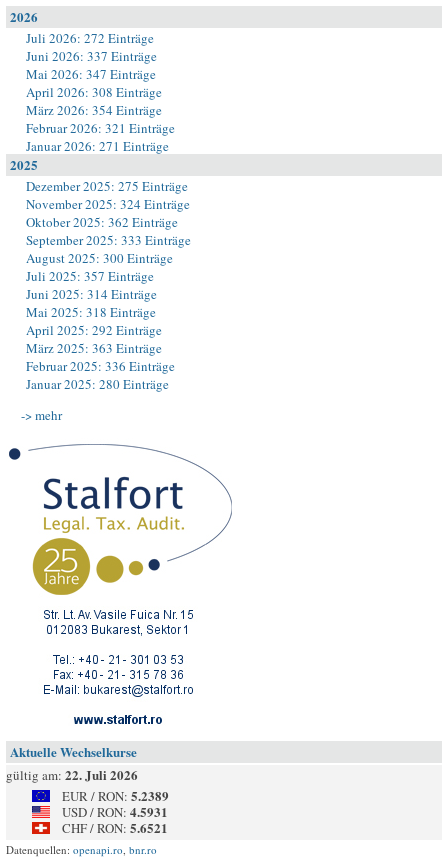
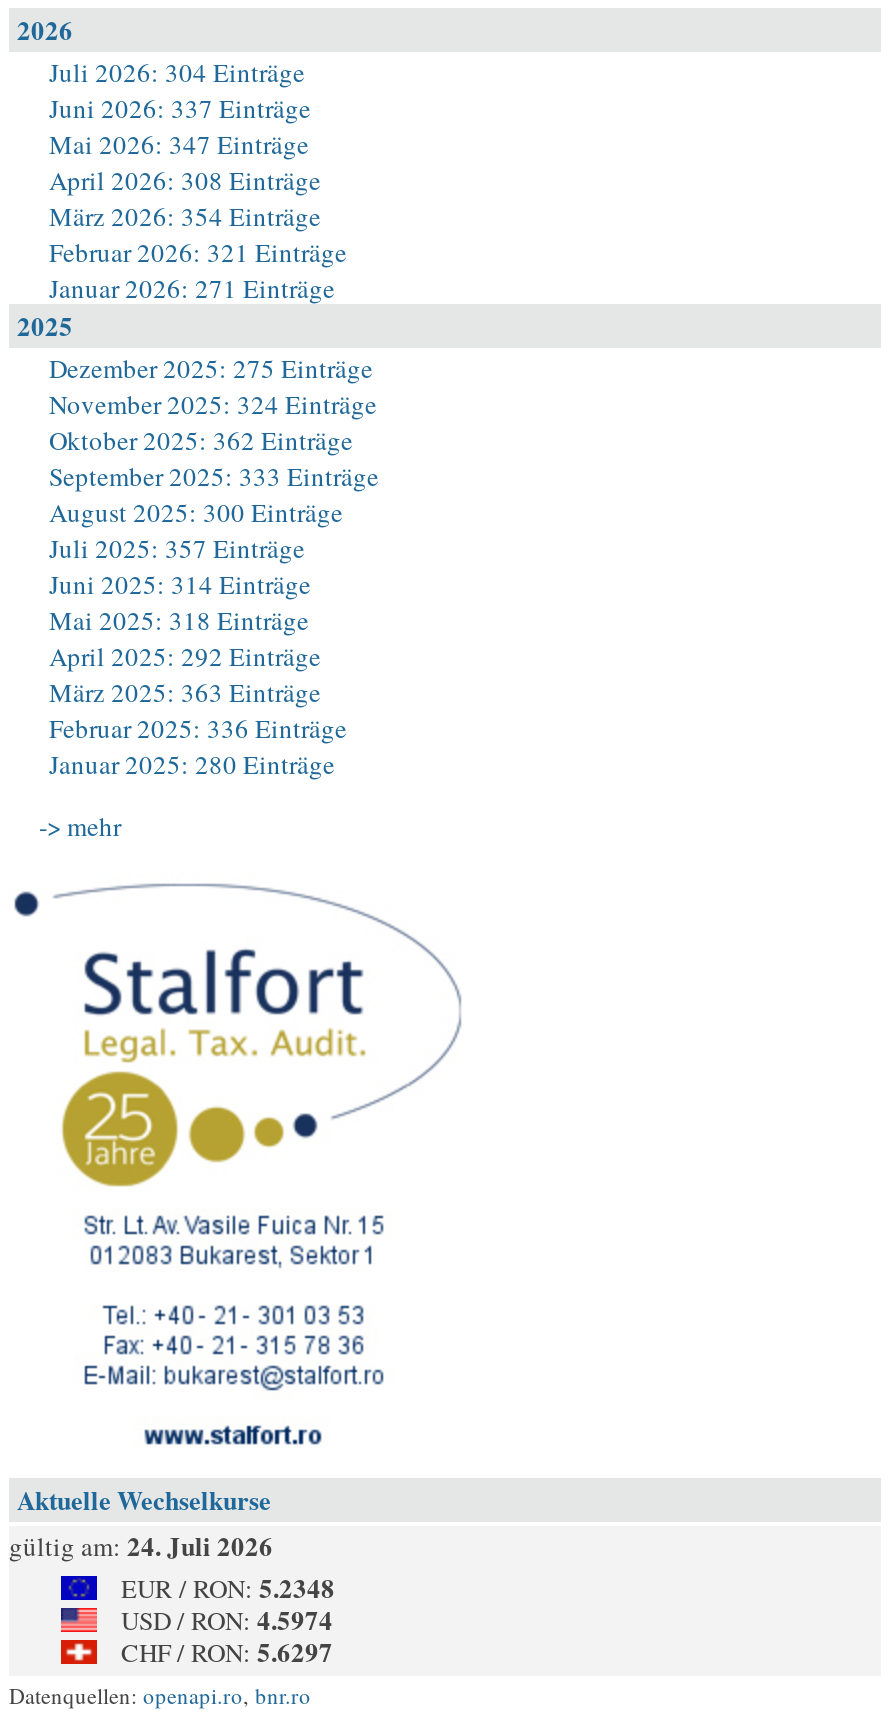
- Juli 2026: 272 Einträge
+ Juli 2026: 304 Einträge

- gültig am: 22. Juli 2026
+ gültig am: 24. Juli 2026

- EUR / RON: 5.2389
+ EUR / RON: 5.2348

- USD / RON: 4.5931
+ USD / RON: 4.5974

- CHF / RON: 5.6521
+ CHF / RON: 5.6297
